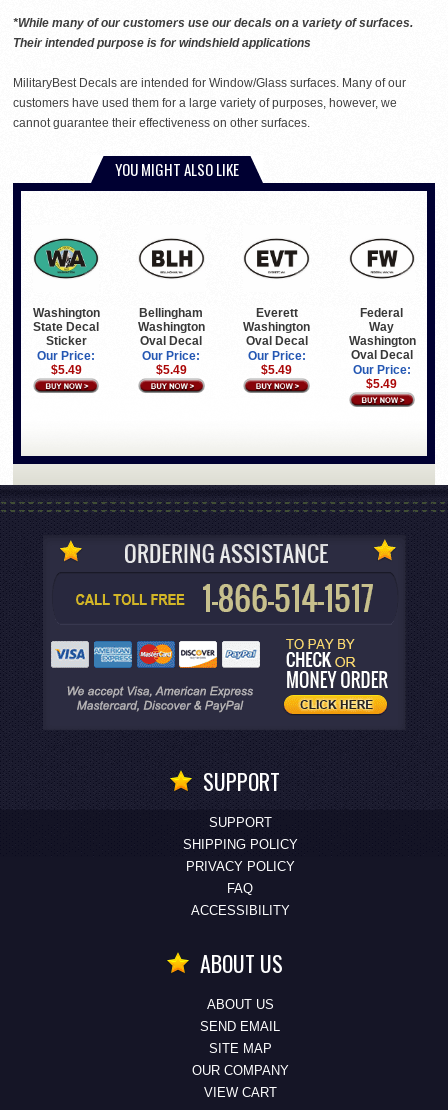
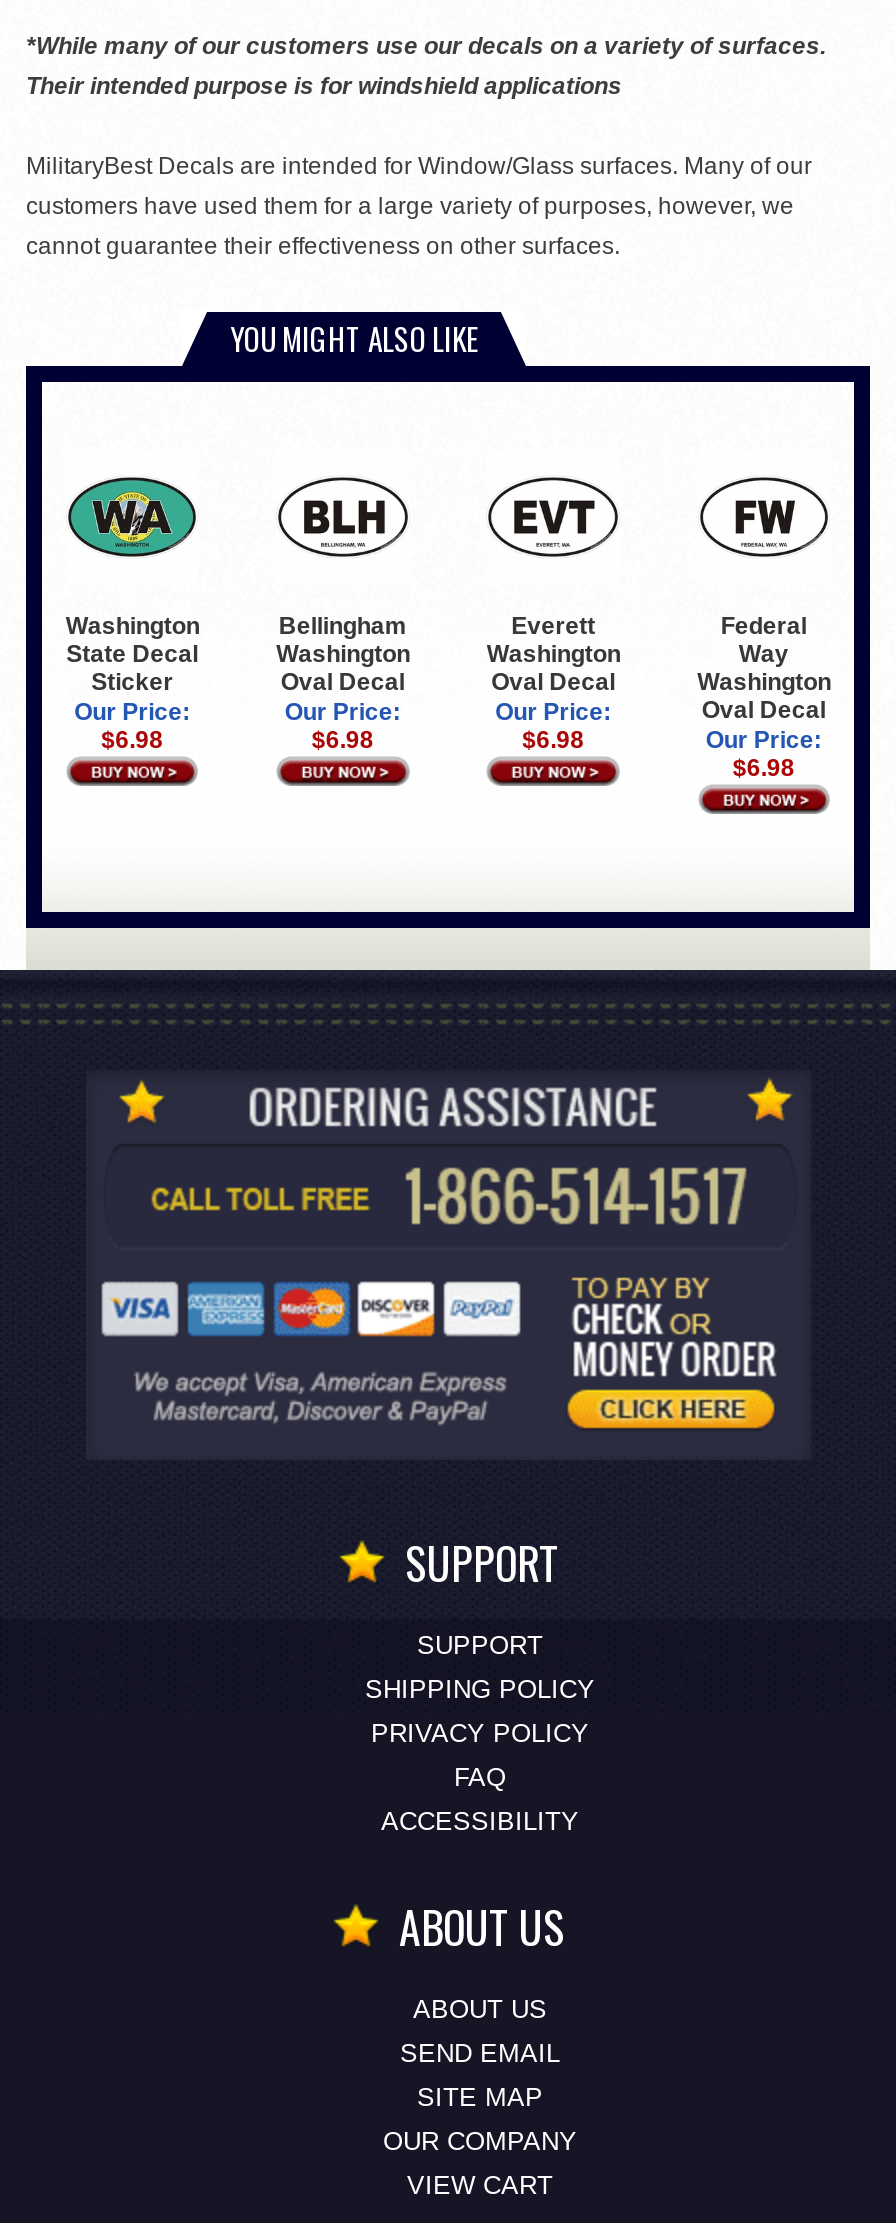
- $5.49
+ $6.98

- $5.49
+ $6.98

- $5.49
+ $6.98

- $5.49
+ $6.98
